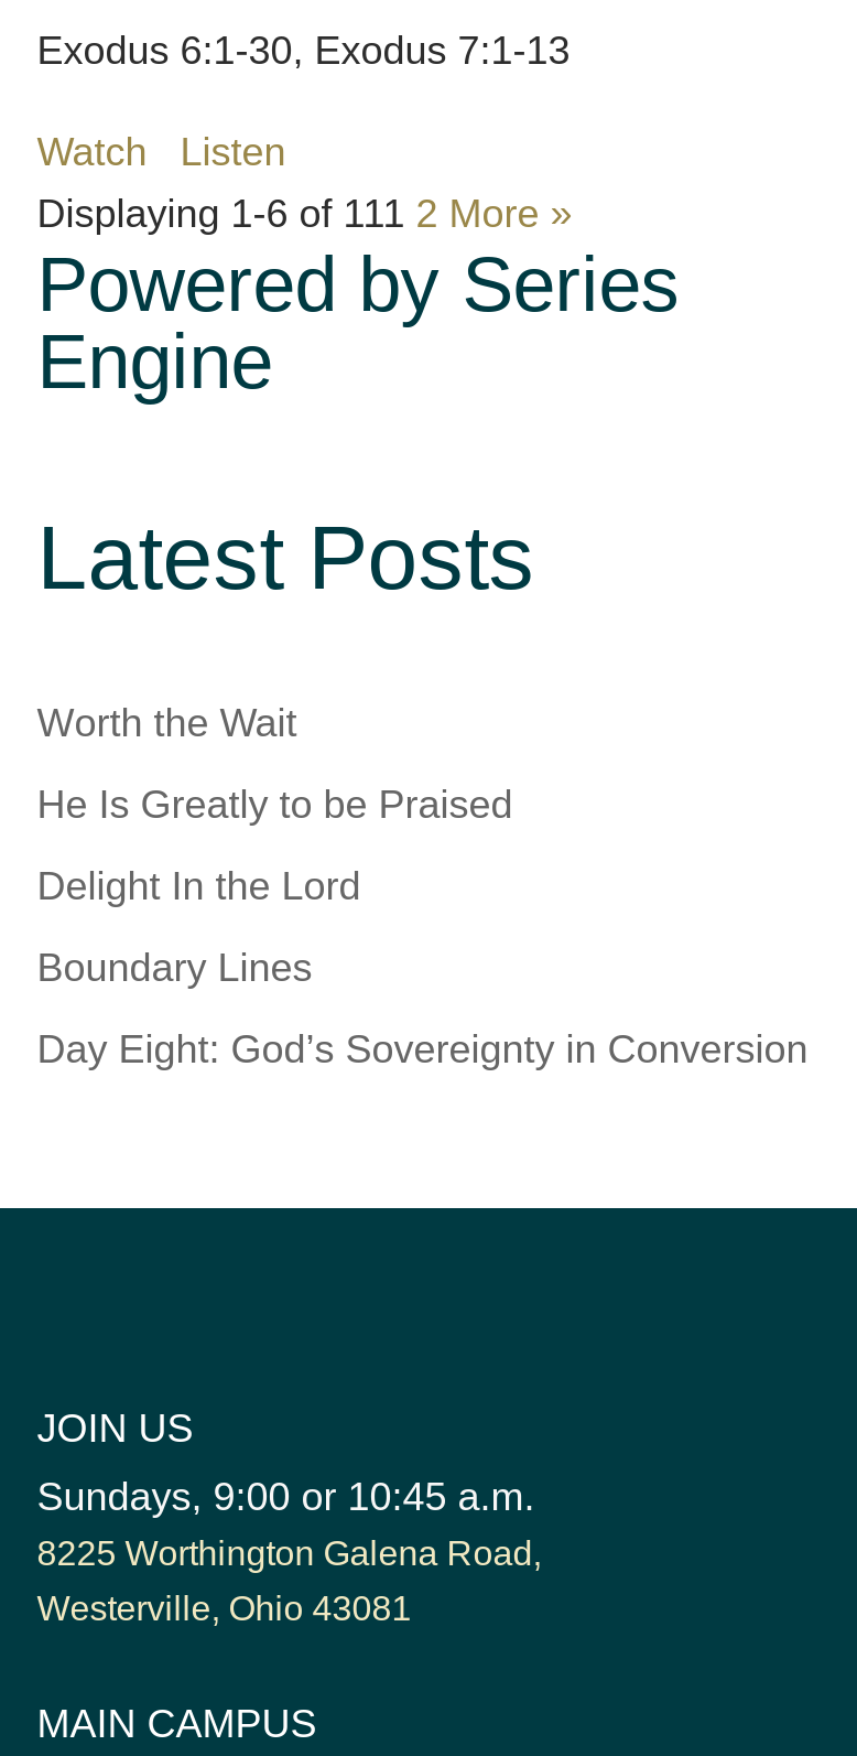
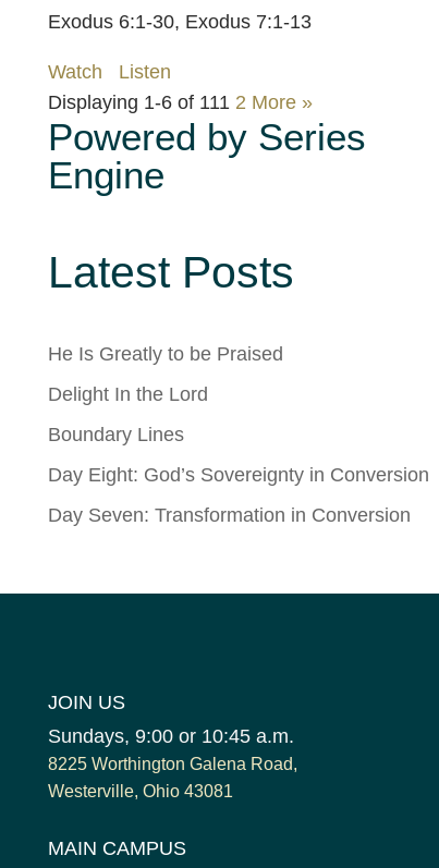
- Worth the Wait

moved up: He Is Greatly to be Praised | Delight In the Lord | Boundary Lines | Day Eight: God’s Sovereignty in Conversion

+ Day Seven: Transformation in Conversion
